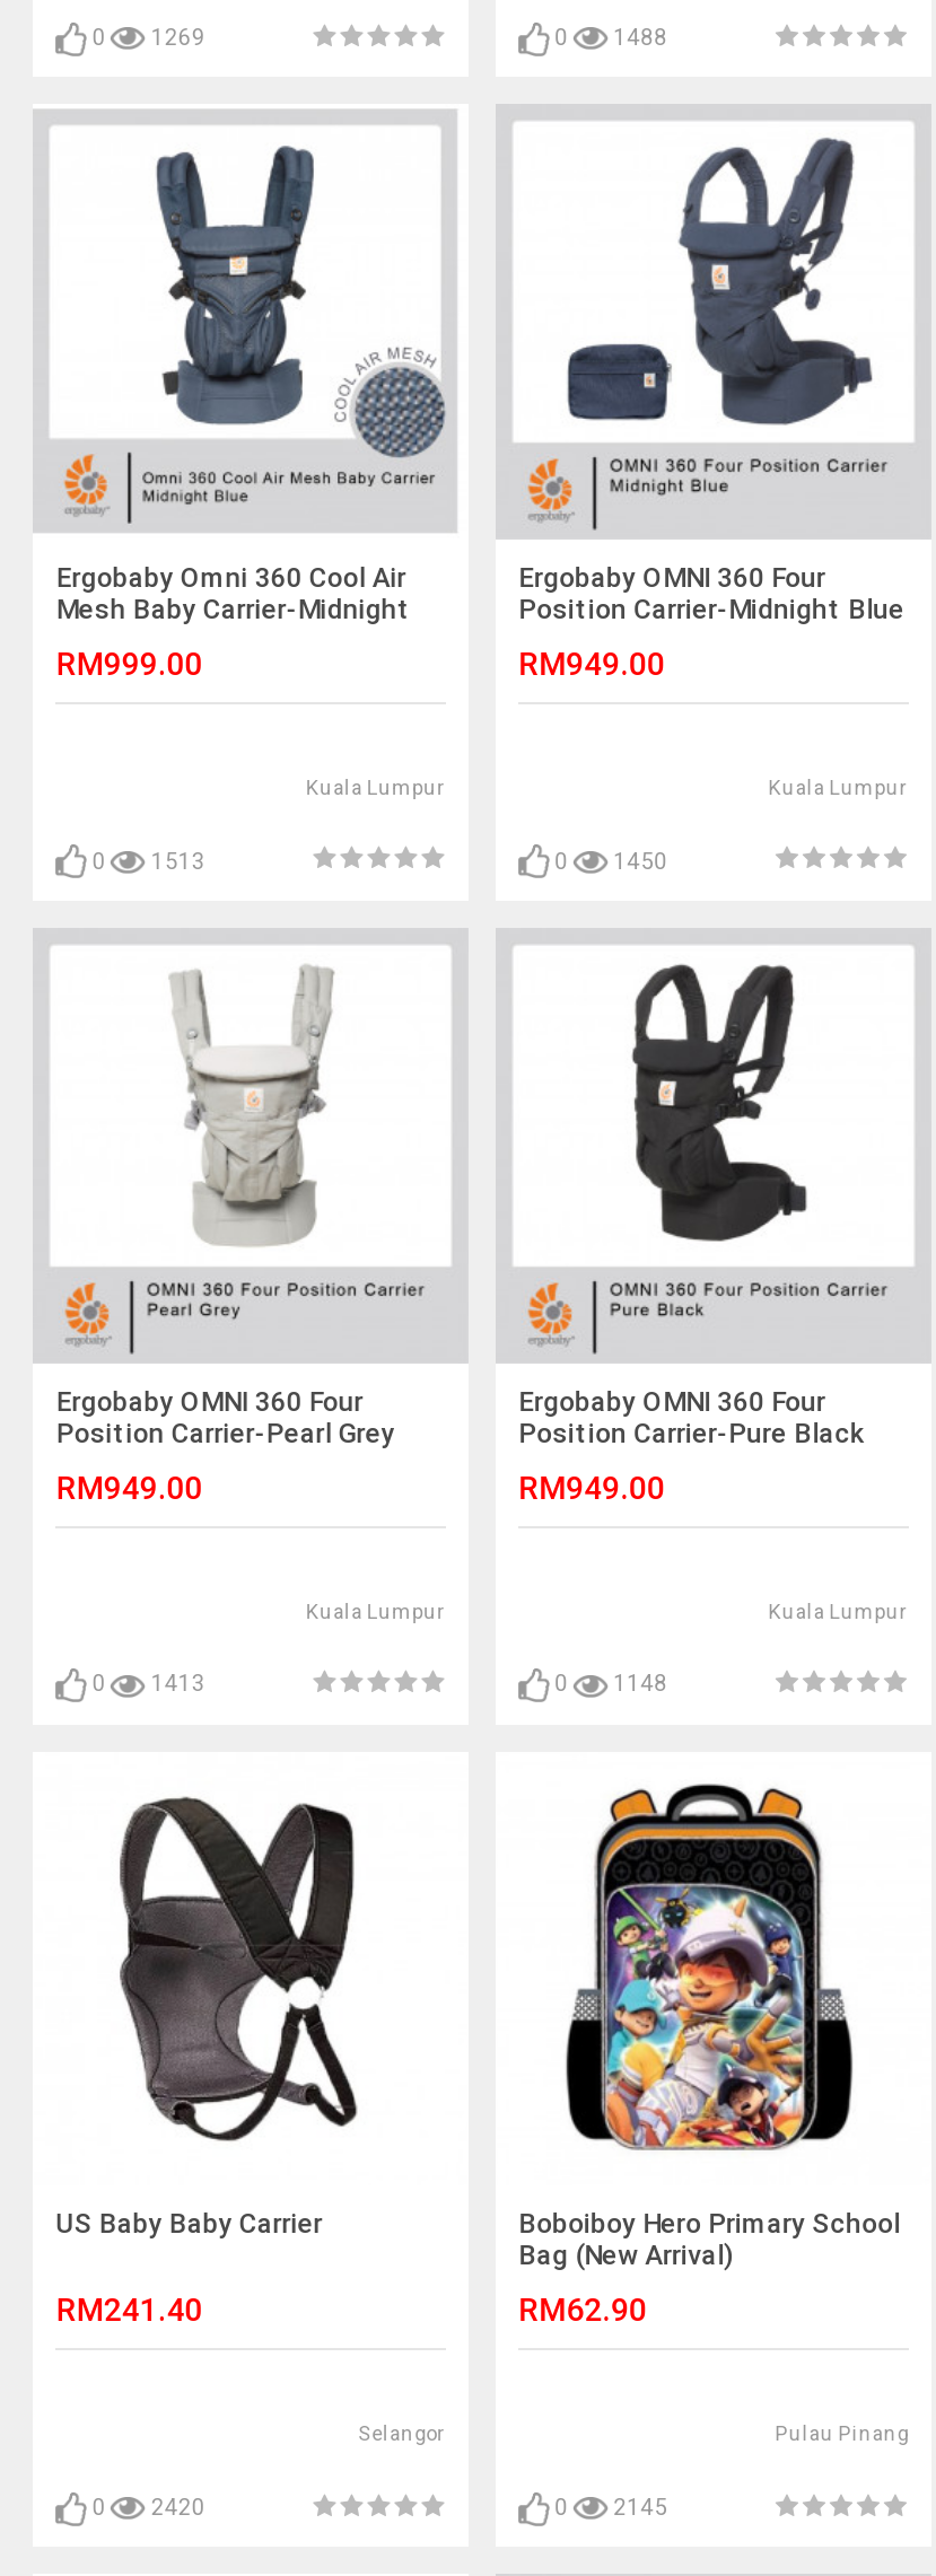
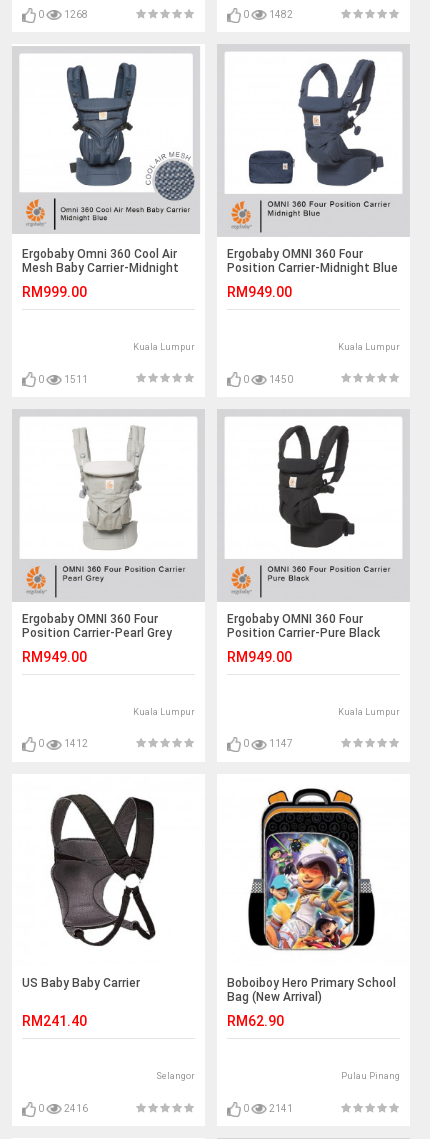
- 0 1269
+ 0 1268

- 0 1488
+ 0 1482

- 0 1513
+ 0 1511

- 0 1413
+ 0 1412

- 0 1148
+ 0 1147

- 0 2420
+ 0 2416

- 0 2145
+ 0 2141
